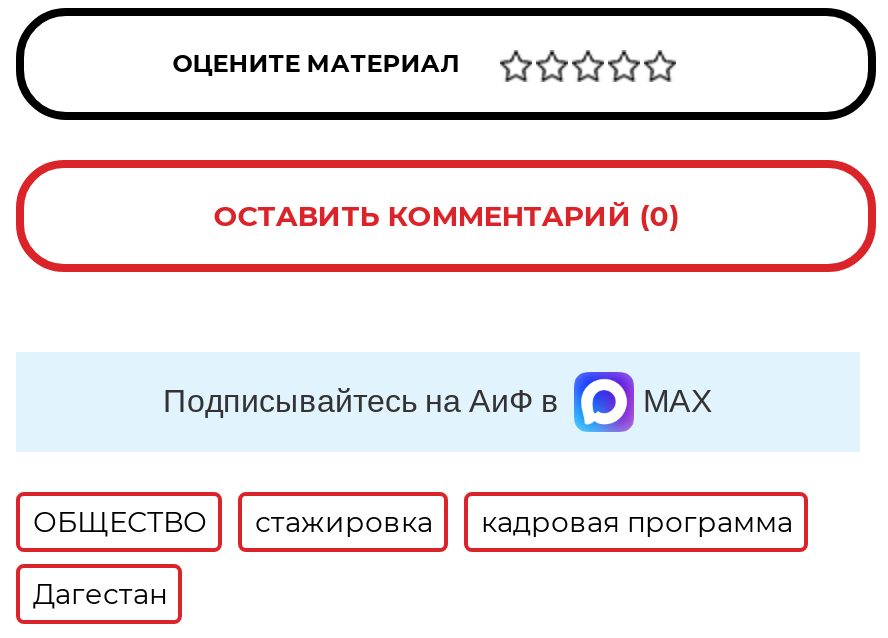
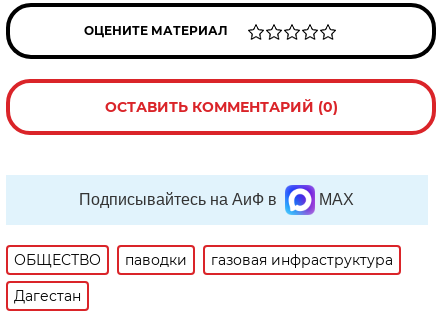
- стажировка
- кадровая программа
+ паводки
+ газовая инфраструктура
